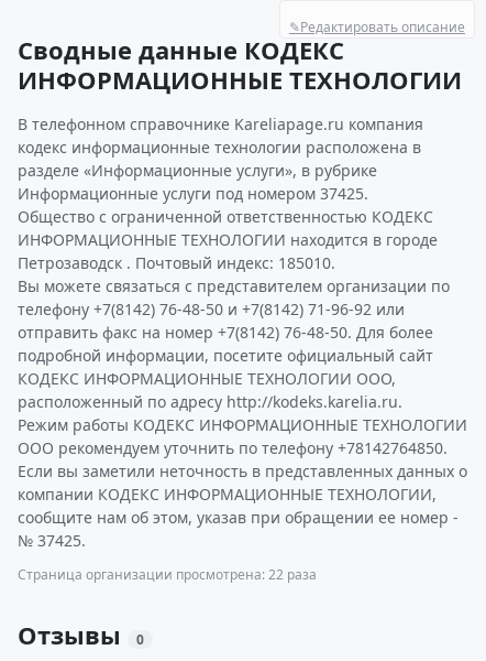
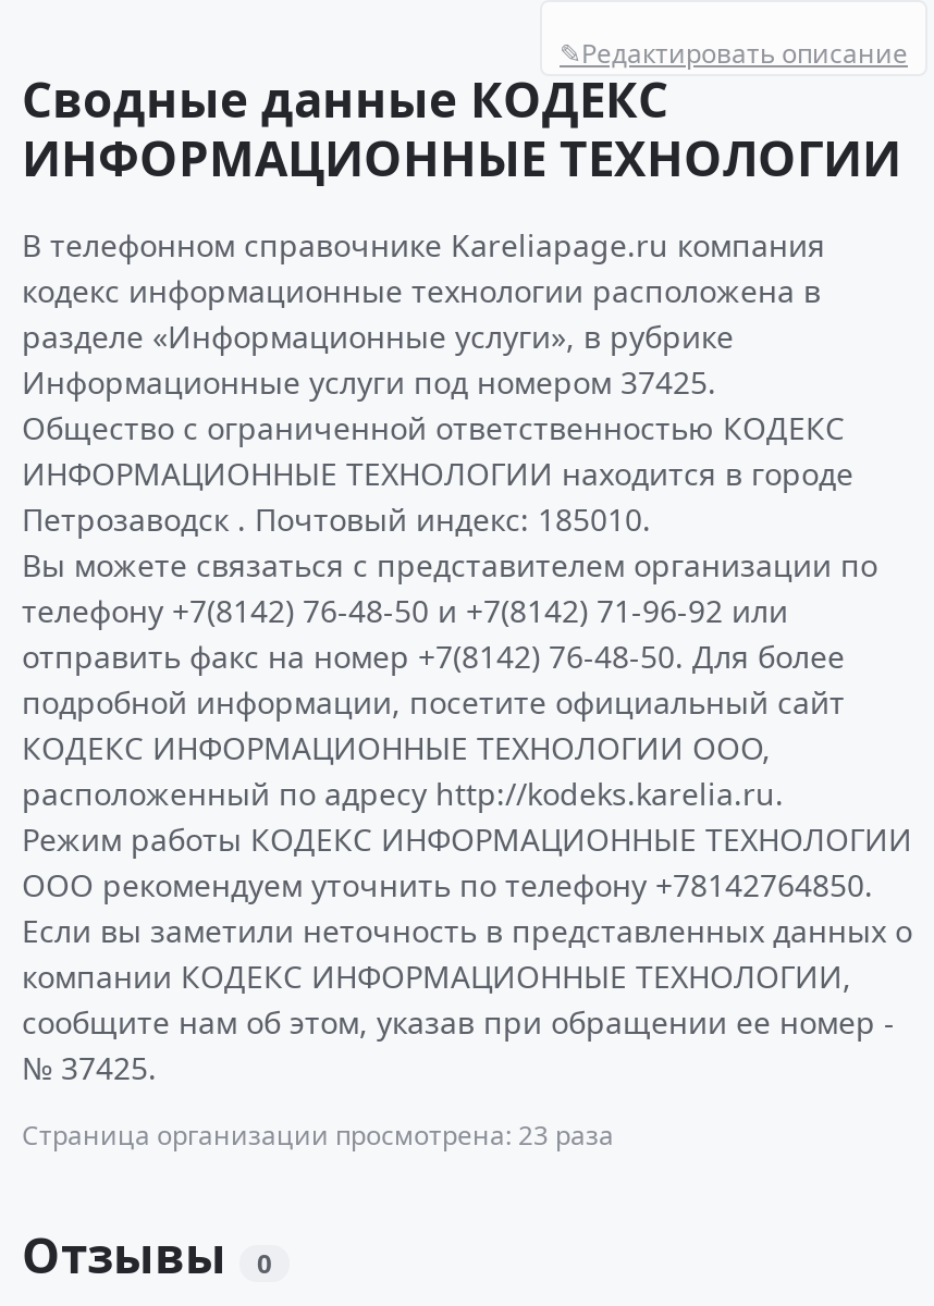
- Страница организации просмотрена: 22 раза
+ Страница организации просмотрена: 23 раза
